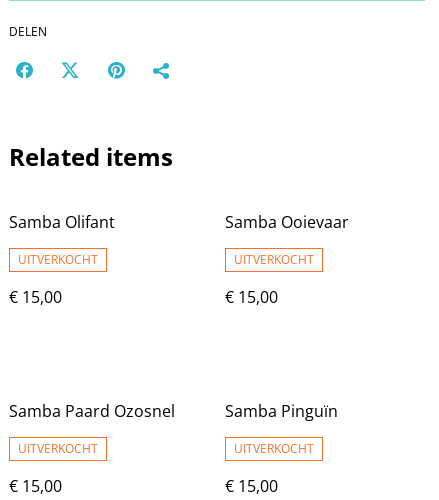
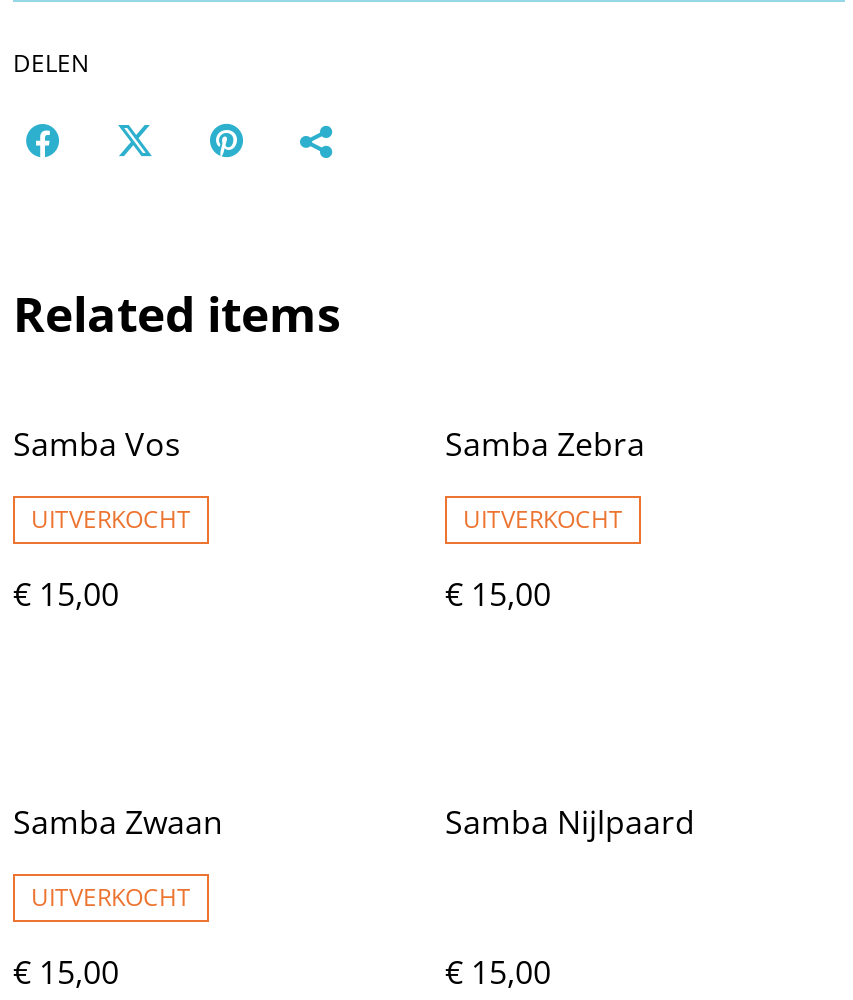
- Samba Olifant
+ Samba Vos

- Samba Ooievaar
+ Samba Zebra

- Samba Paard Ozosnel
+ Samba Zwaan

- Samba Pinguïn
- UITVERKOCHT
+ Samba Nijlpaard
